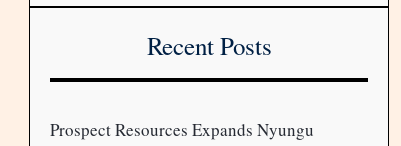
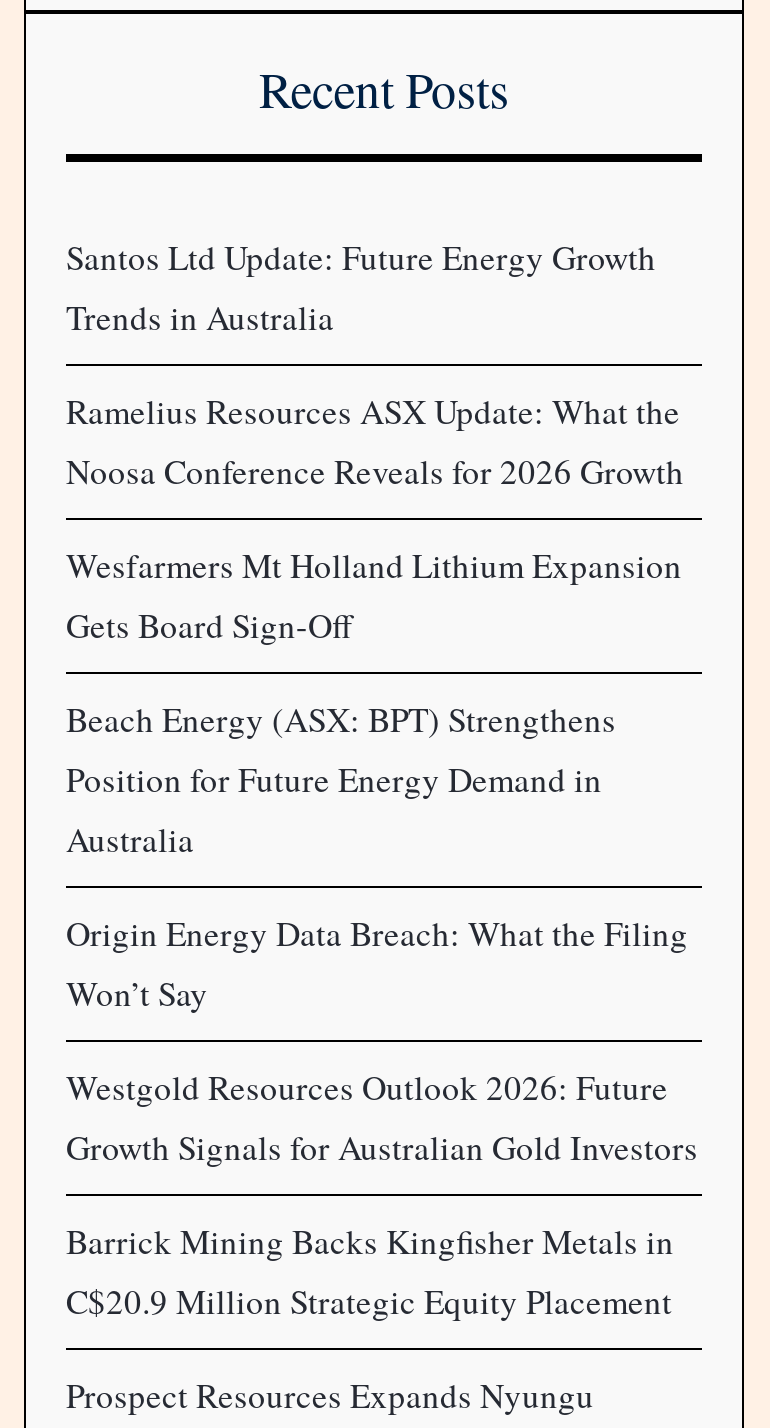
+ Santos Ltd Update: Future Energy Growth
+ Trends in Australia
+ Ramelius Resources ASX Update: What the
+ Noosa Conference Reveals for 2026 Growth
+ Wesfarmers Mt Holland Lithium Expansion
+ Gets Board Sign-Off
+ Beach Energy (ASX: BPT) Strengthens
+ Position for Future Energy Demand in
+ Australia
+ Origin Energy Data Breach: What the Filing
+ Won’t Say
+ Westgold Resources Outlook 2026: Future
+ Growth Signals for Australian Gold Investors
+ Barrick Mining Backs Kingfisher Metals in
+ C$20.9 Million Strategic Equity Placement
